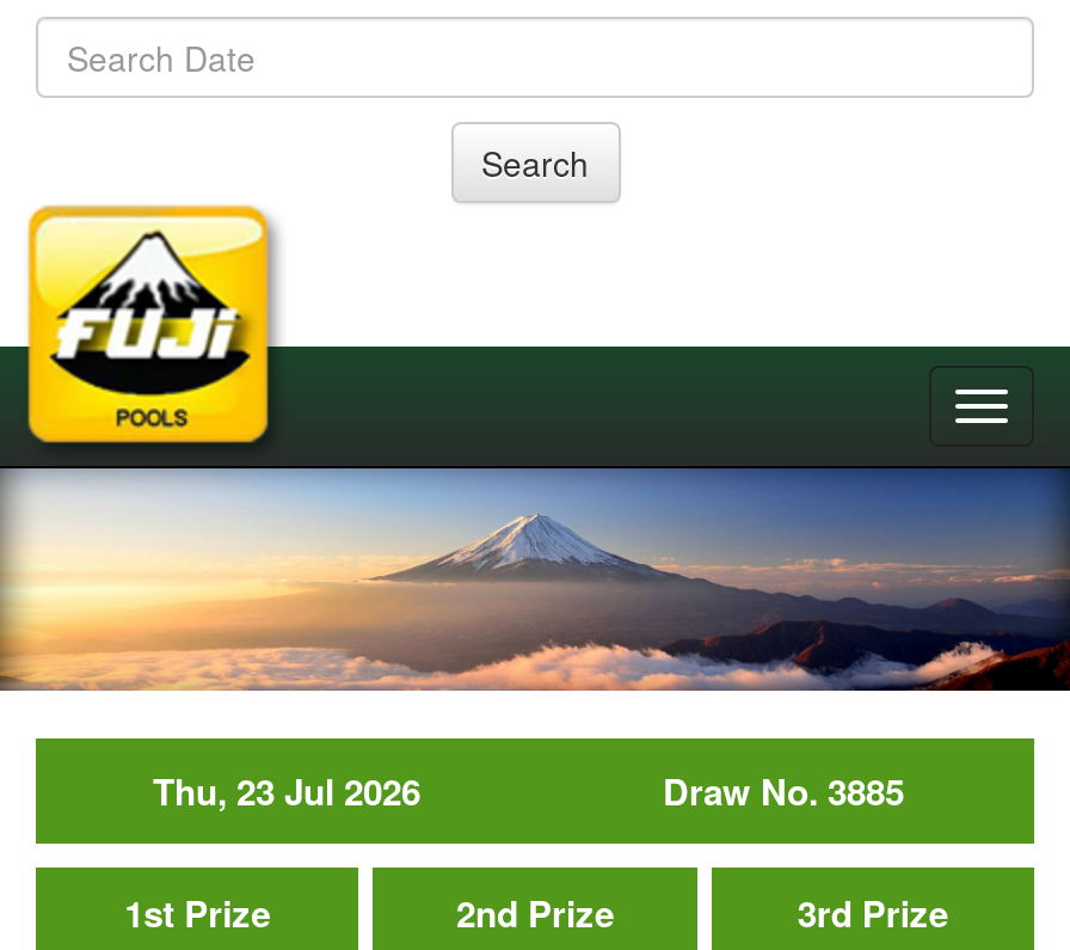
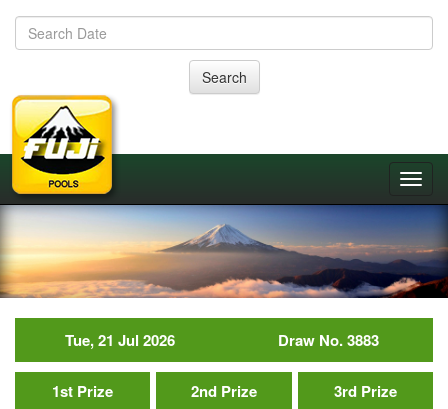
- Thu, 23 Jul 2026
+ Tue, 21 Jul 2026

- Draw No. 3885
+ Draw No. 3883
